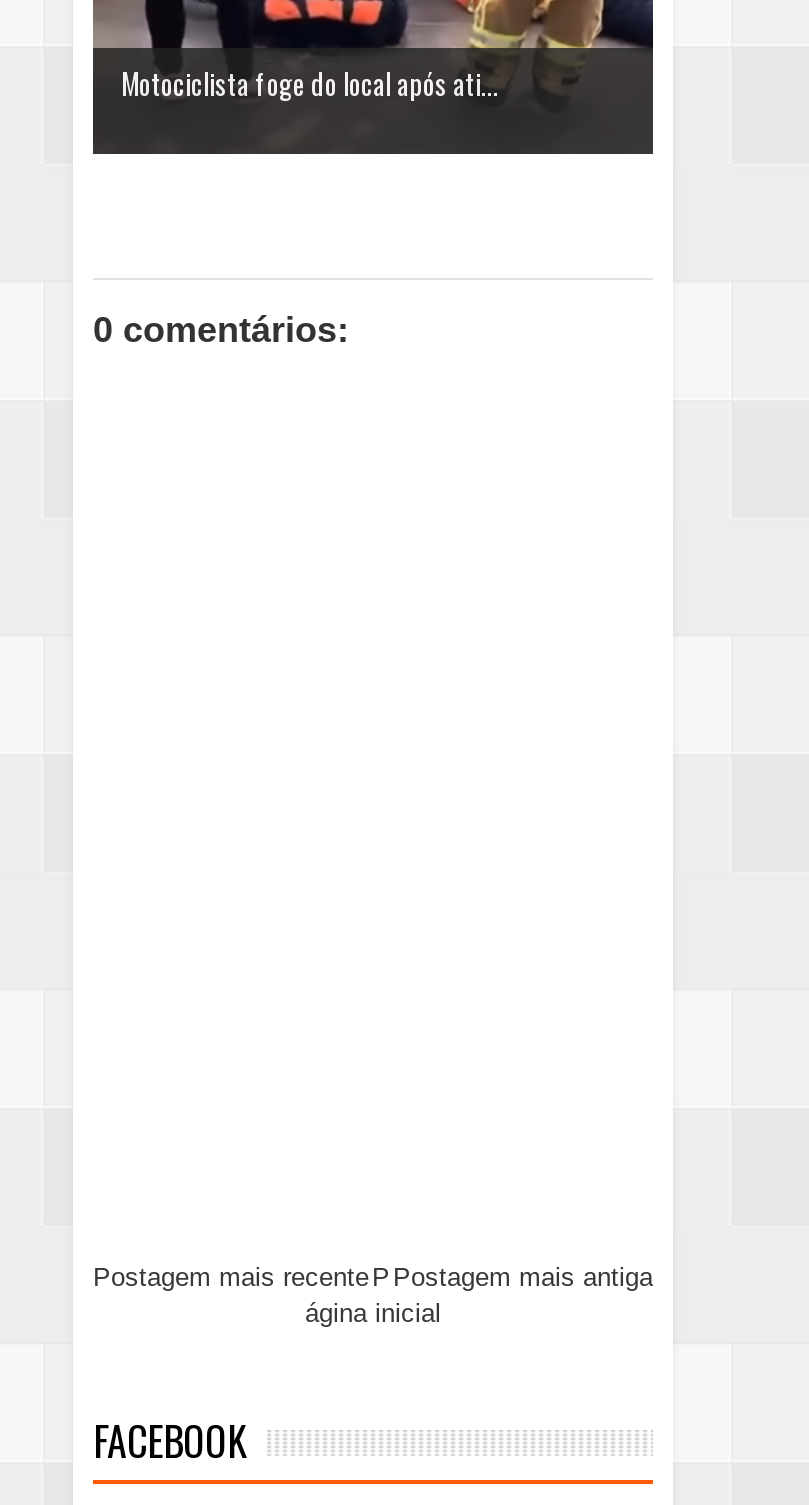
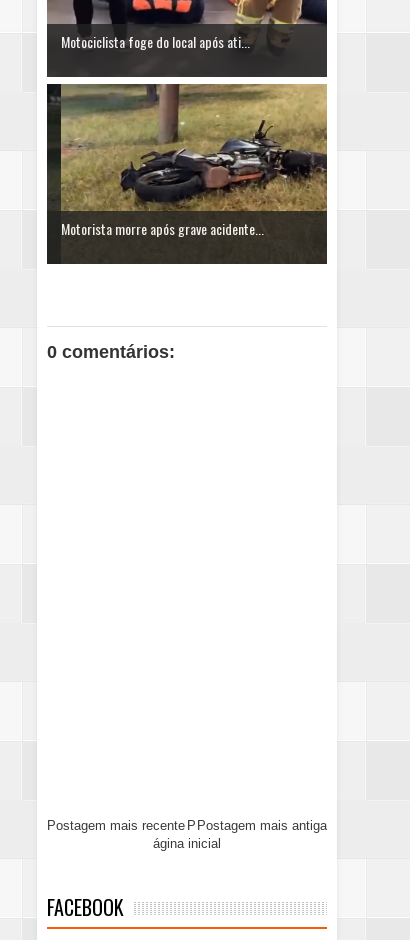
+ [image]
+ Motorista morre após grave acidente...
